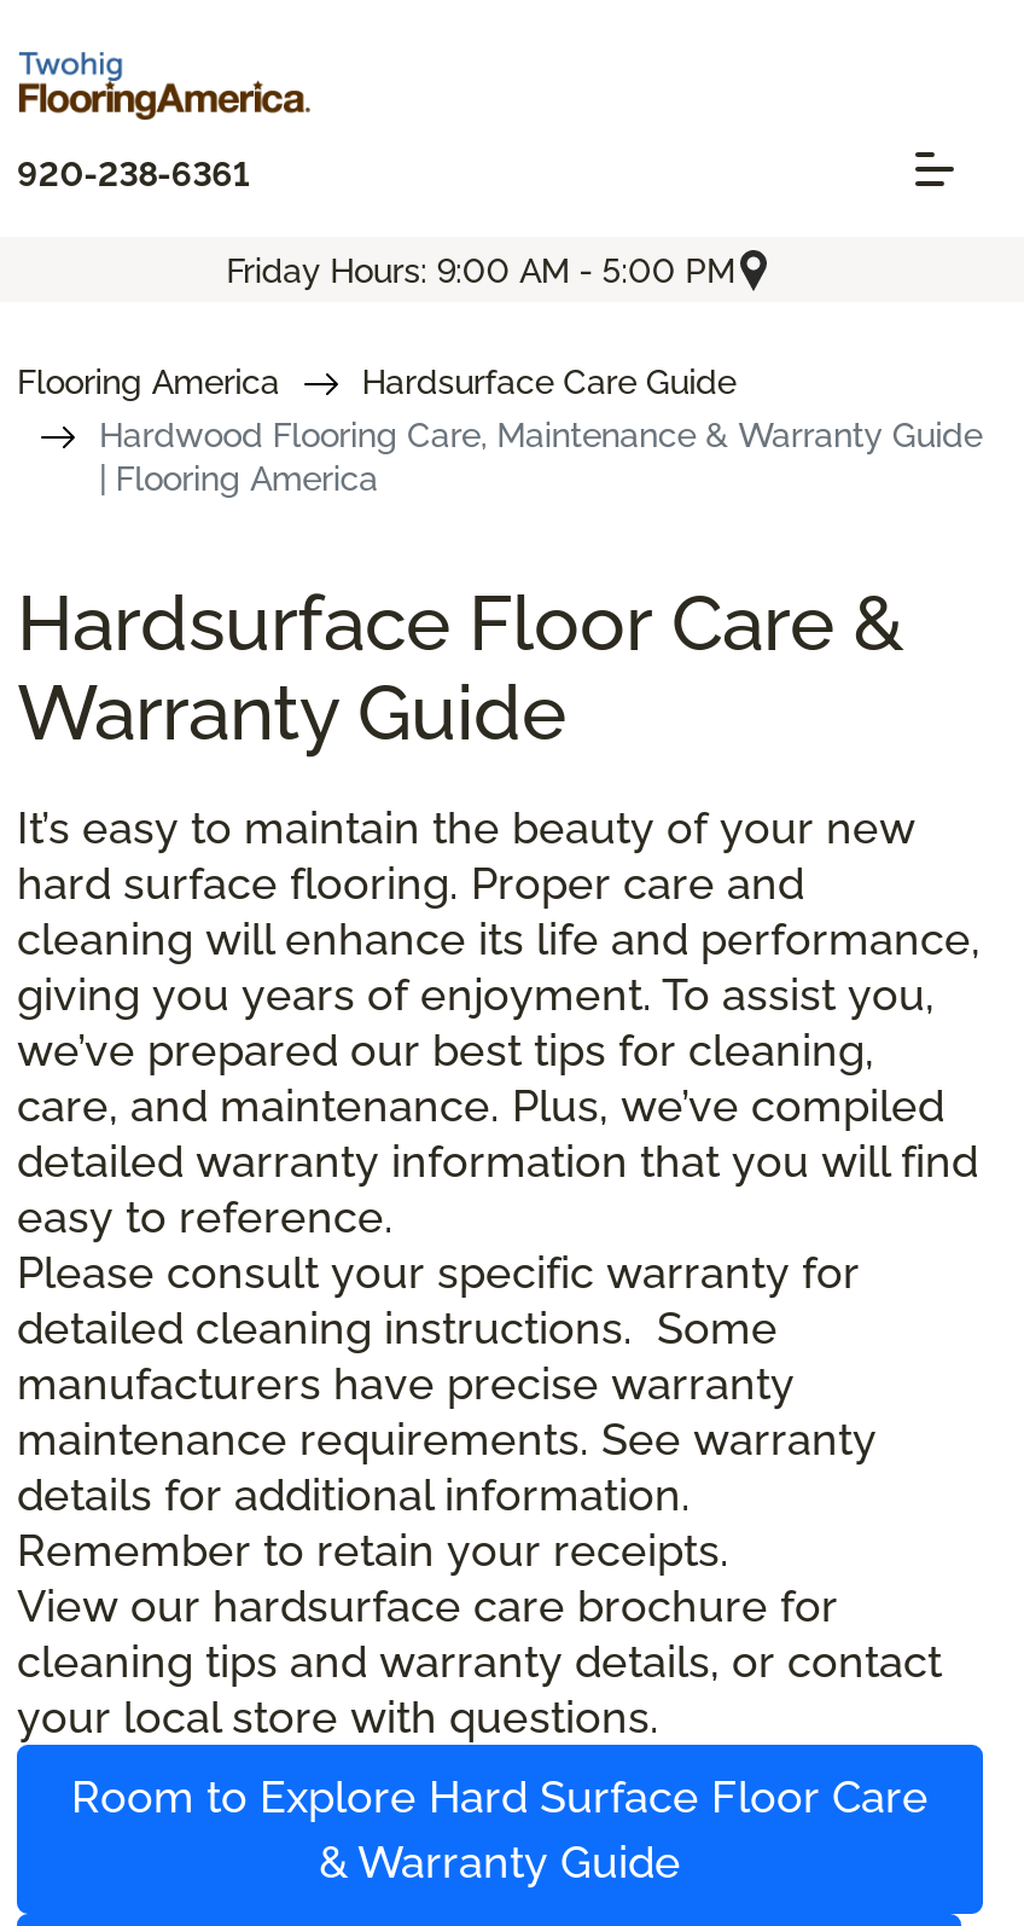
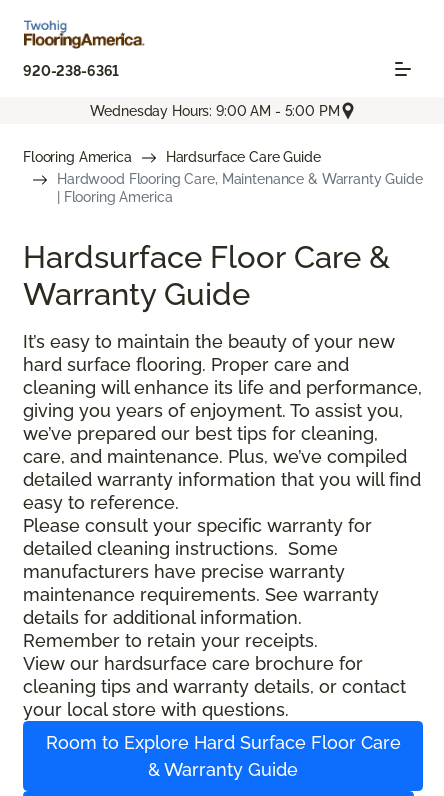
- Friday Hours: 9:00 AM - 5:00 PM
+ Wednesday Hours: 9:00 AM - 5:00 PM
